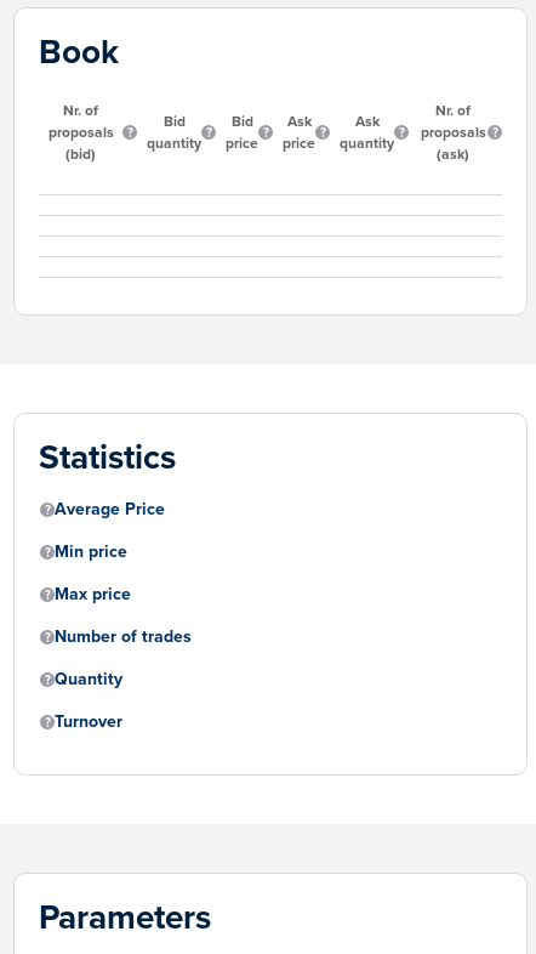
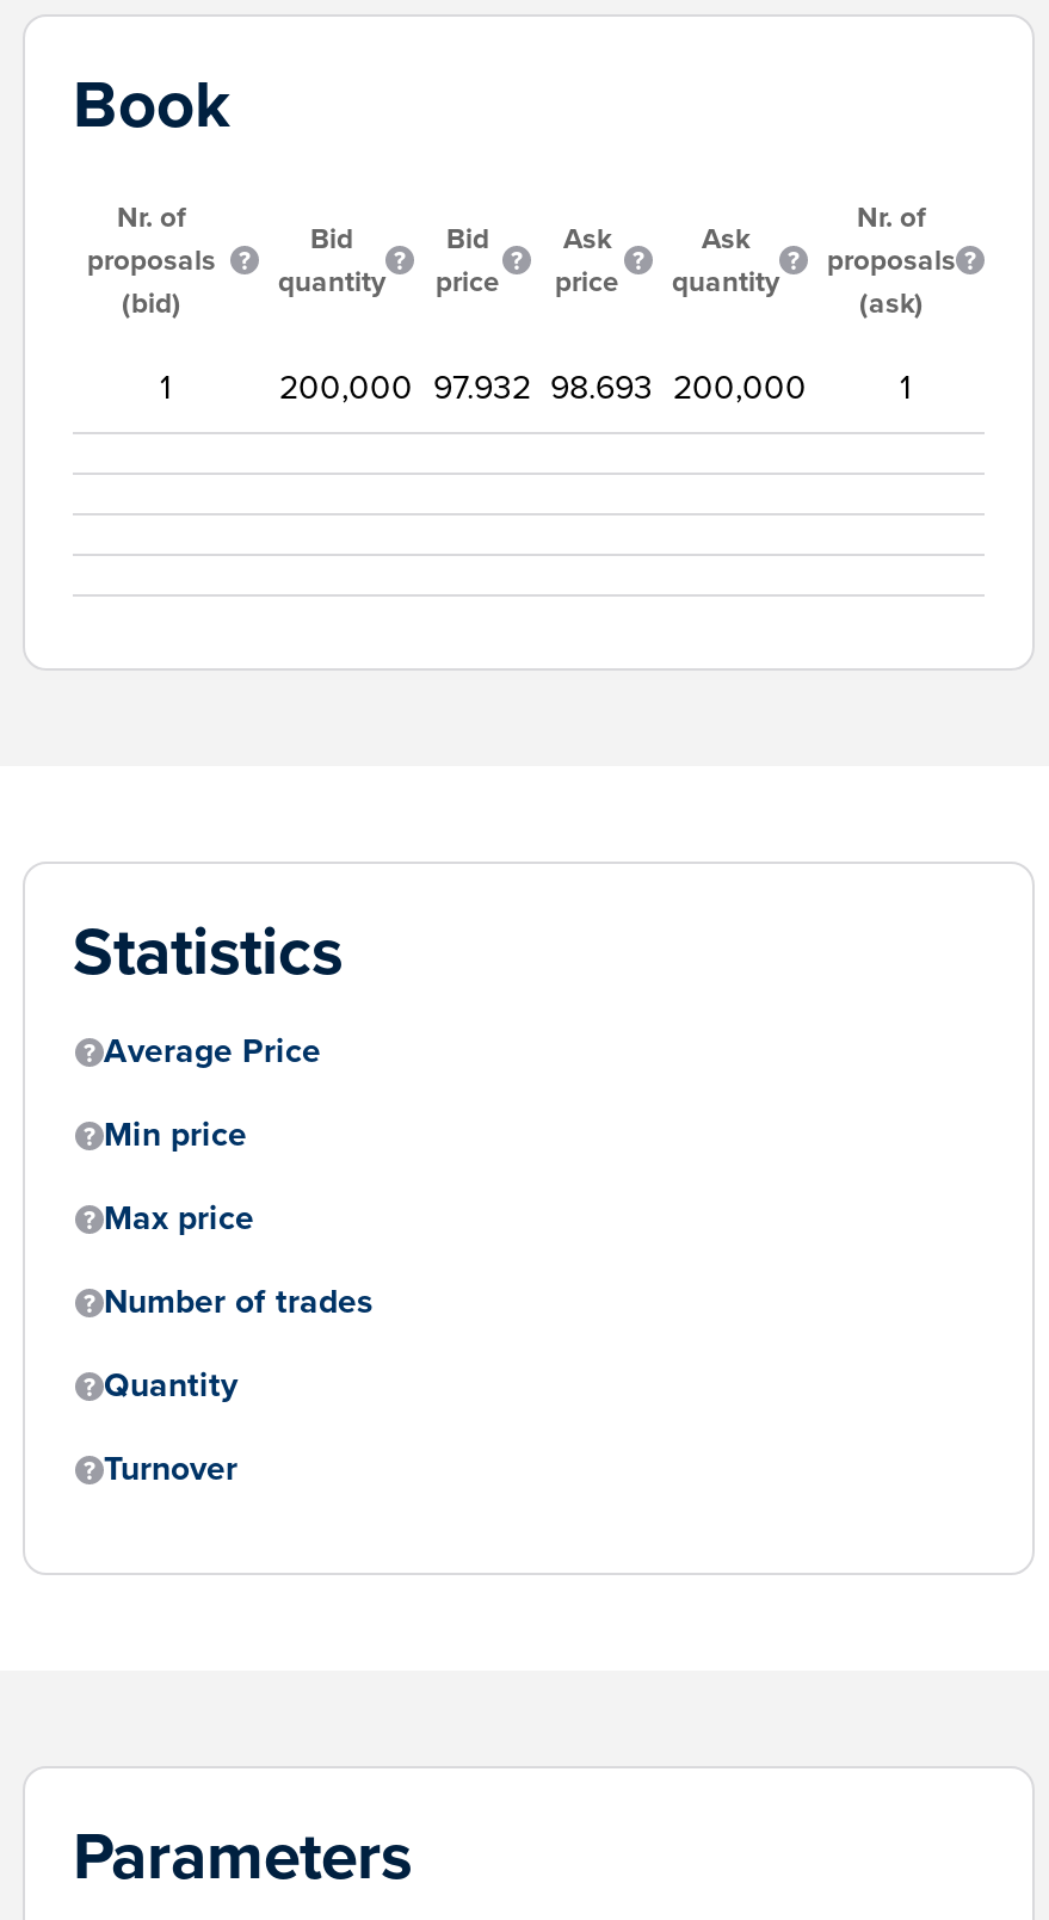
+ 1
+ 200,000 97.932 98.693 200,000
+ 1
